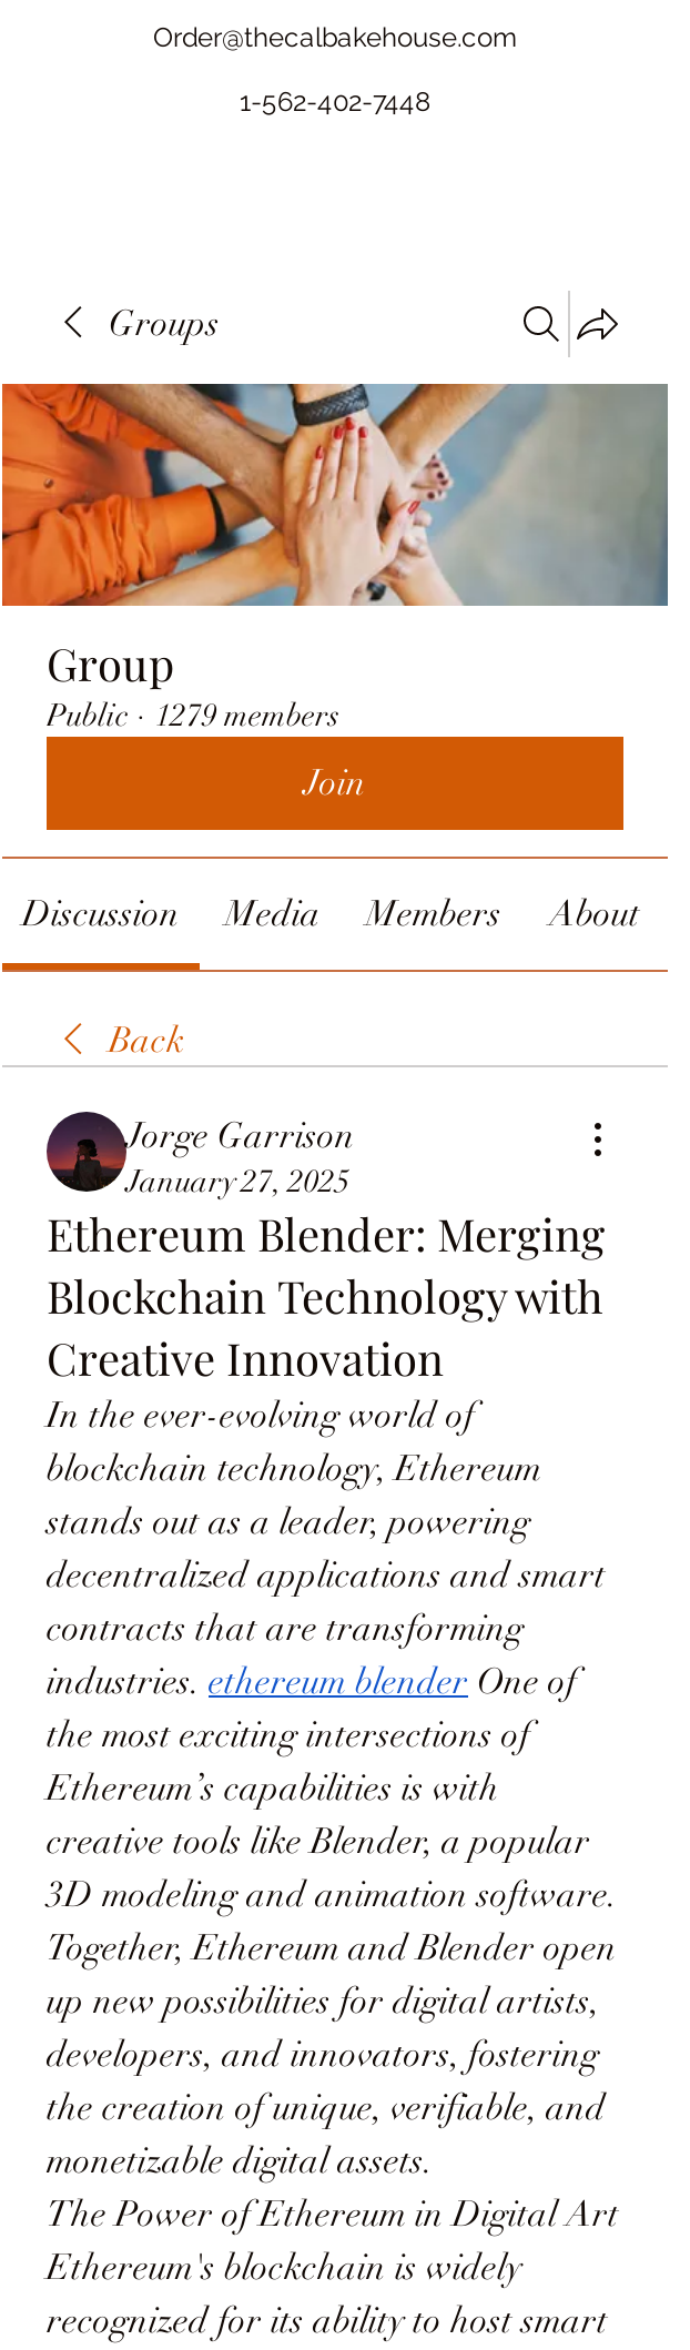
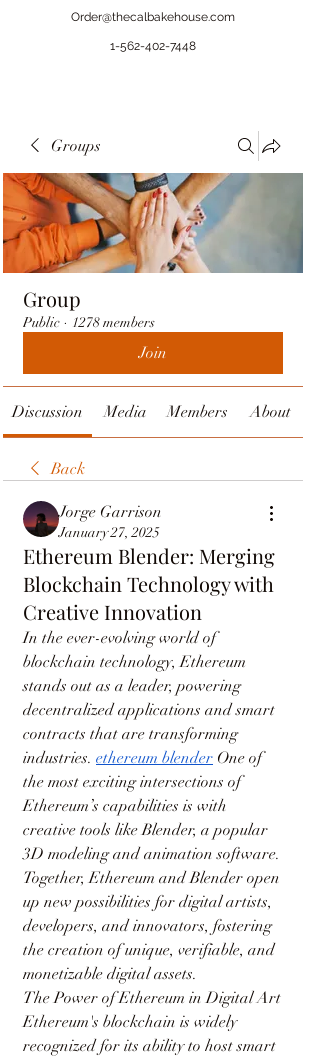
- Public · 1279 members
+ Public · 1278 members
